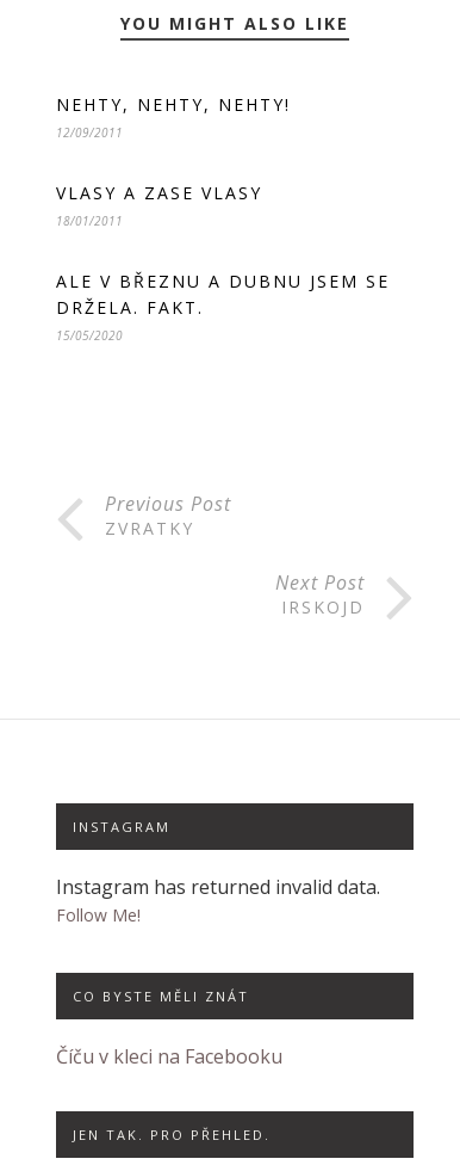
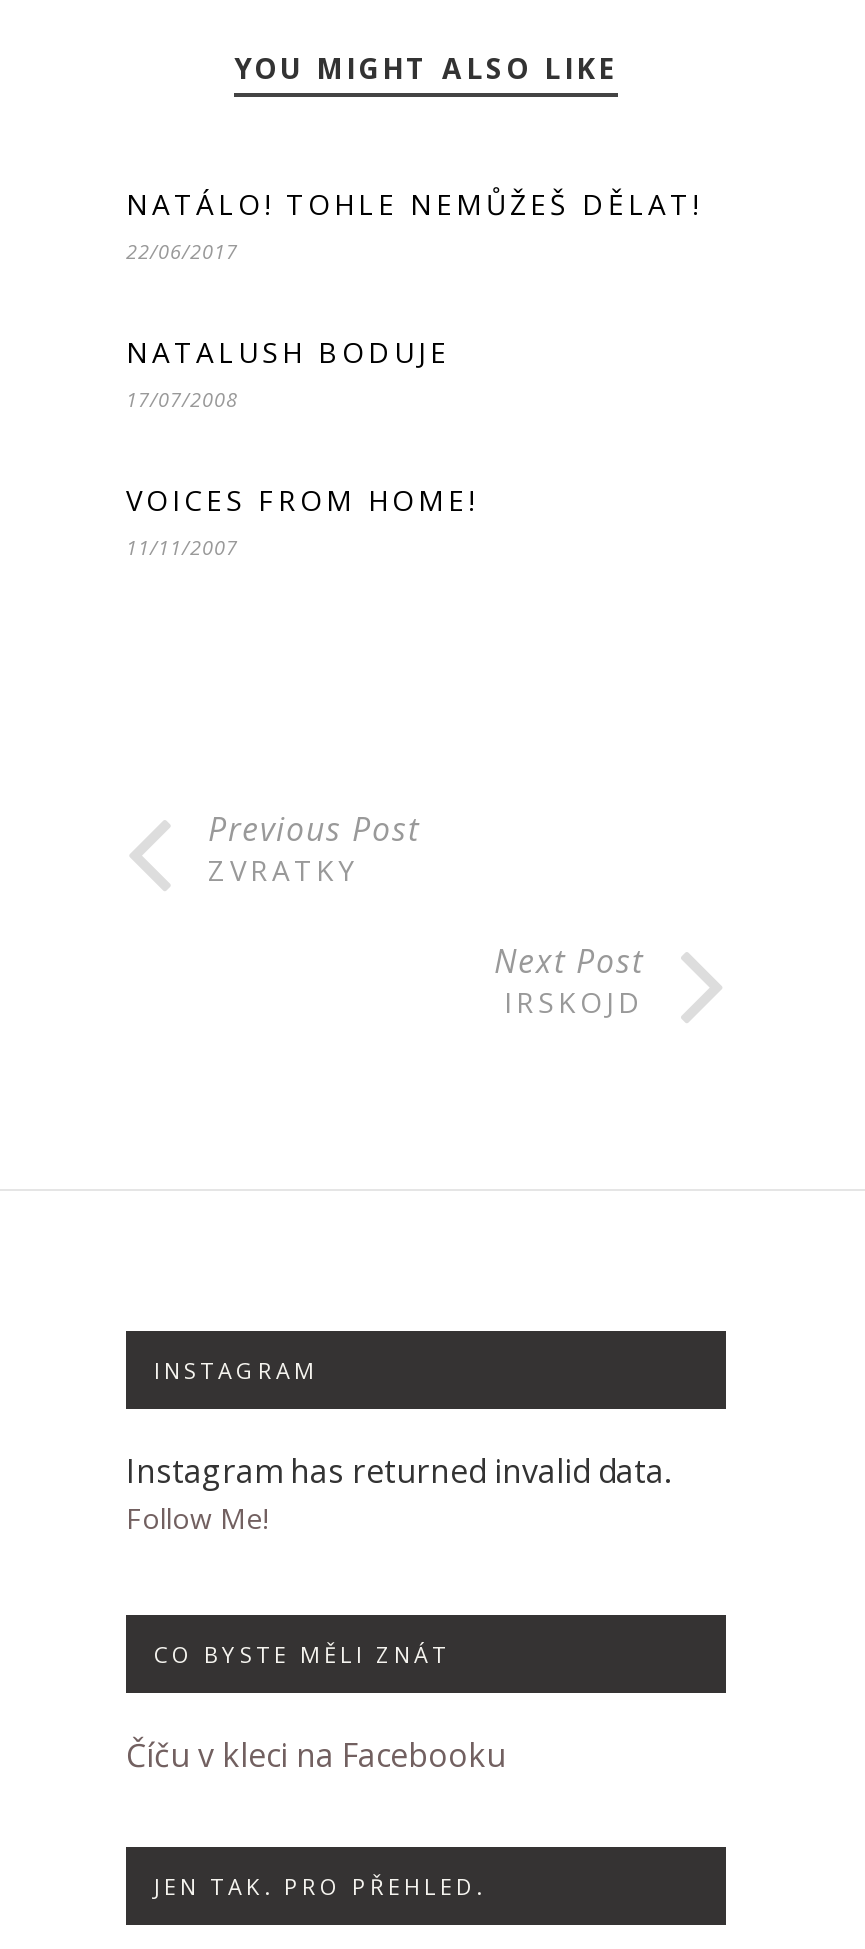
- NEHTY, NEHTY, NEHTY!
- 12/09/2011
+ NATÁLO! TOHLE NEMŮŽEŠ DĚLAT!
+ 22/06/2017

- VLASY A ZASE VLASY
- 18/01/2011
+ NATALUSH BODUJE
+ 17/07/2008

- ALE V BŘEZNU A DUBNU JSEM SE
- DRŽELA. FAKT.
- 15/05/2020
+ VOICES FROM HOME!
+ 11/11/2007
